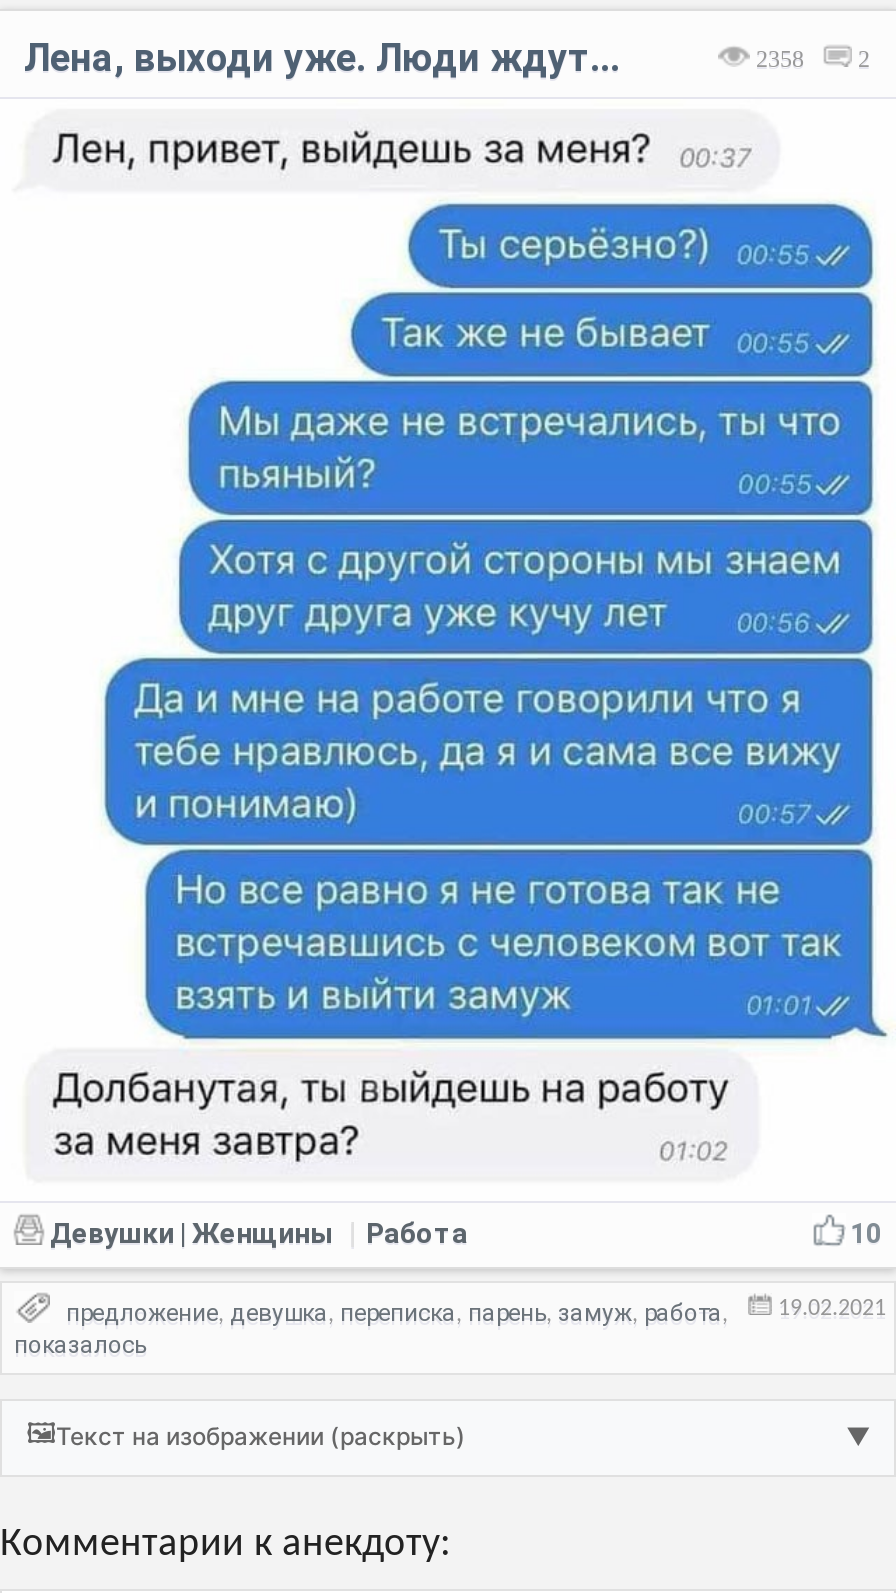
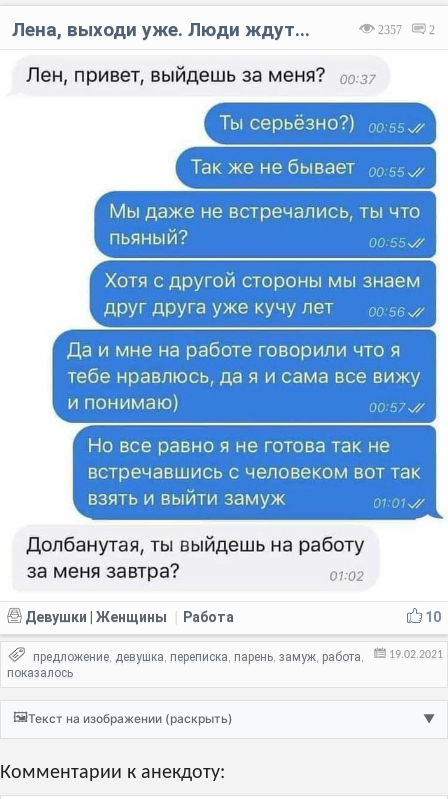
- 2358 2
+ 2357 2
